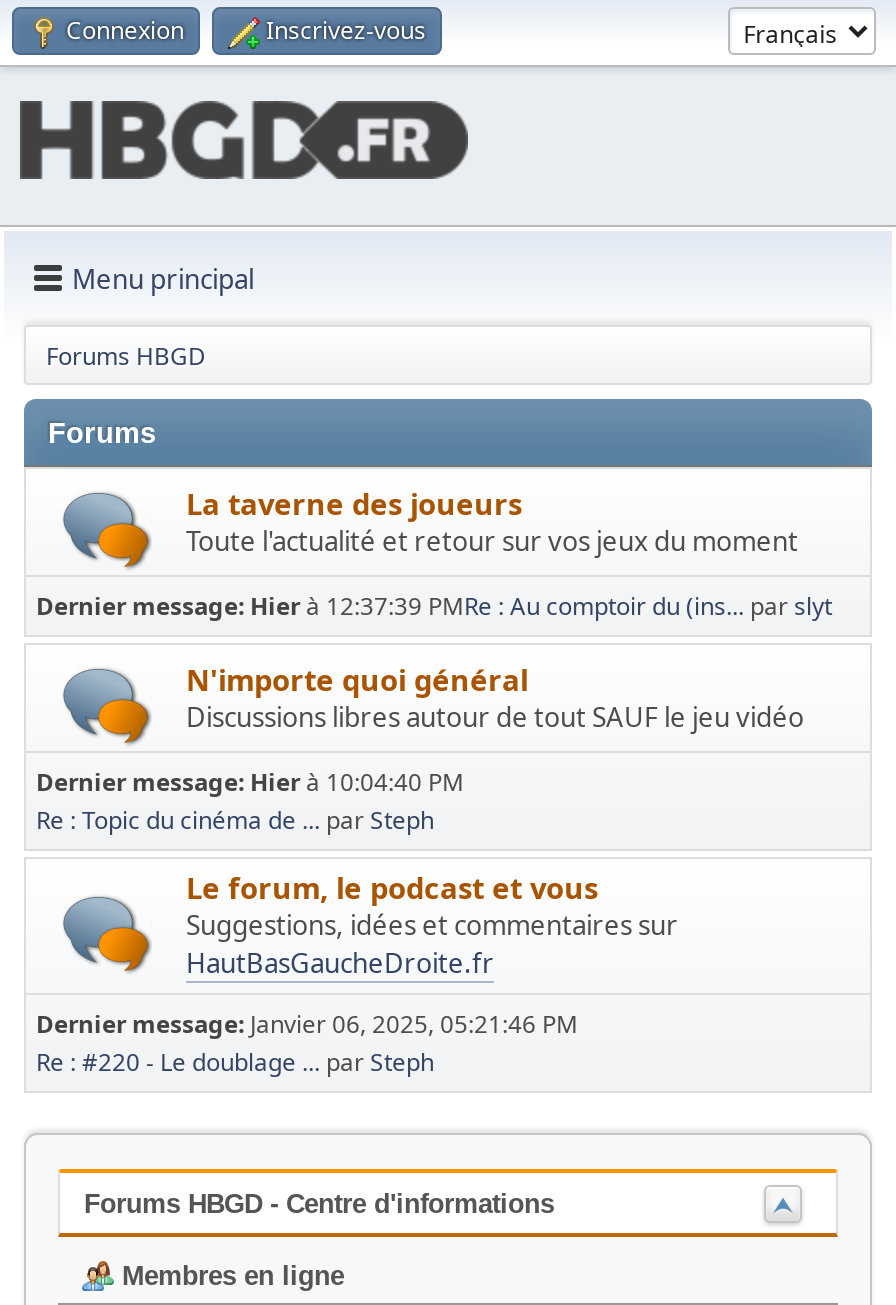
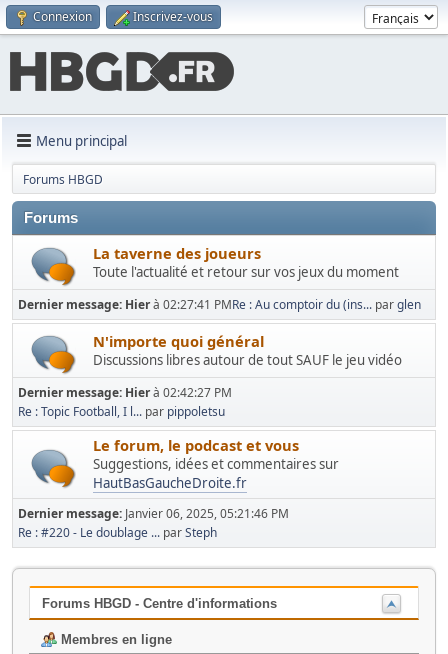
- Dernier message: Hier à 12:37:39 PMRe : Au comptoir du (ins... par slyt
+ Dernier message: Hier à 02:27:41 PMRe : Au comptoir du (ins... par glen

- Dernier message: Hier à 10:04:40 PM
- Re : Topic du cinéma de ... par Steph
+ Dernier message: Hier à 02:42:27 PM
+ Re : Topic Football, I l... par pippoletsu
